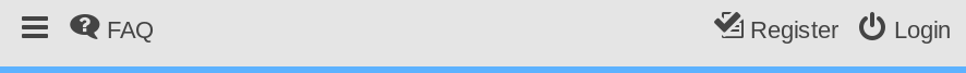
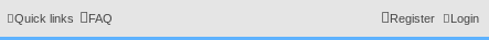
+ Quick links
